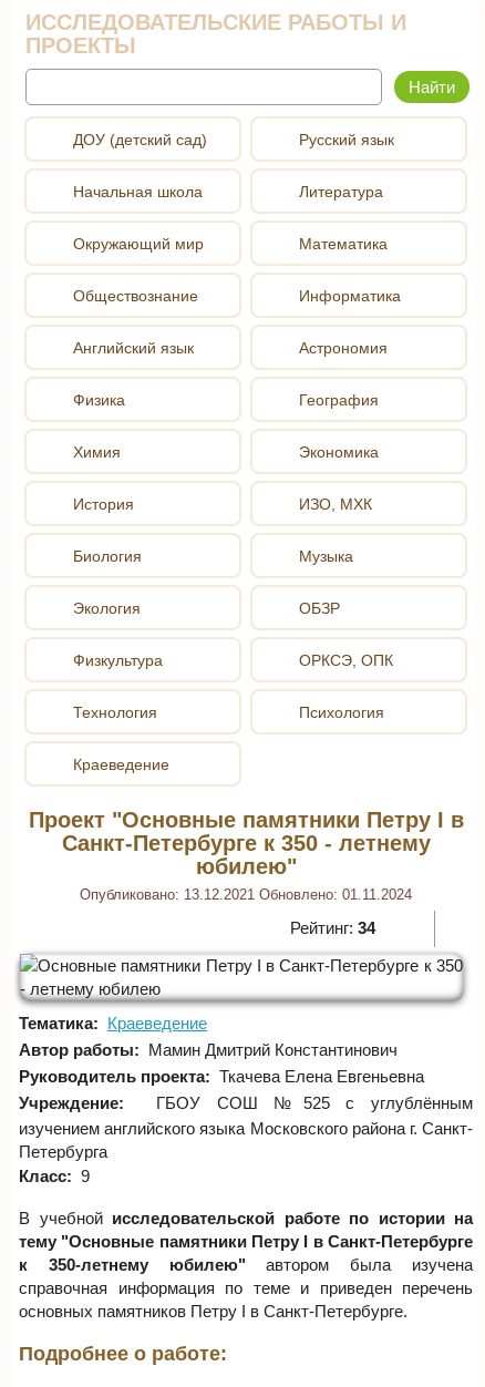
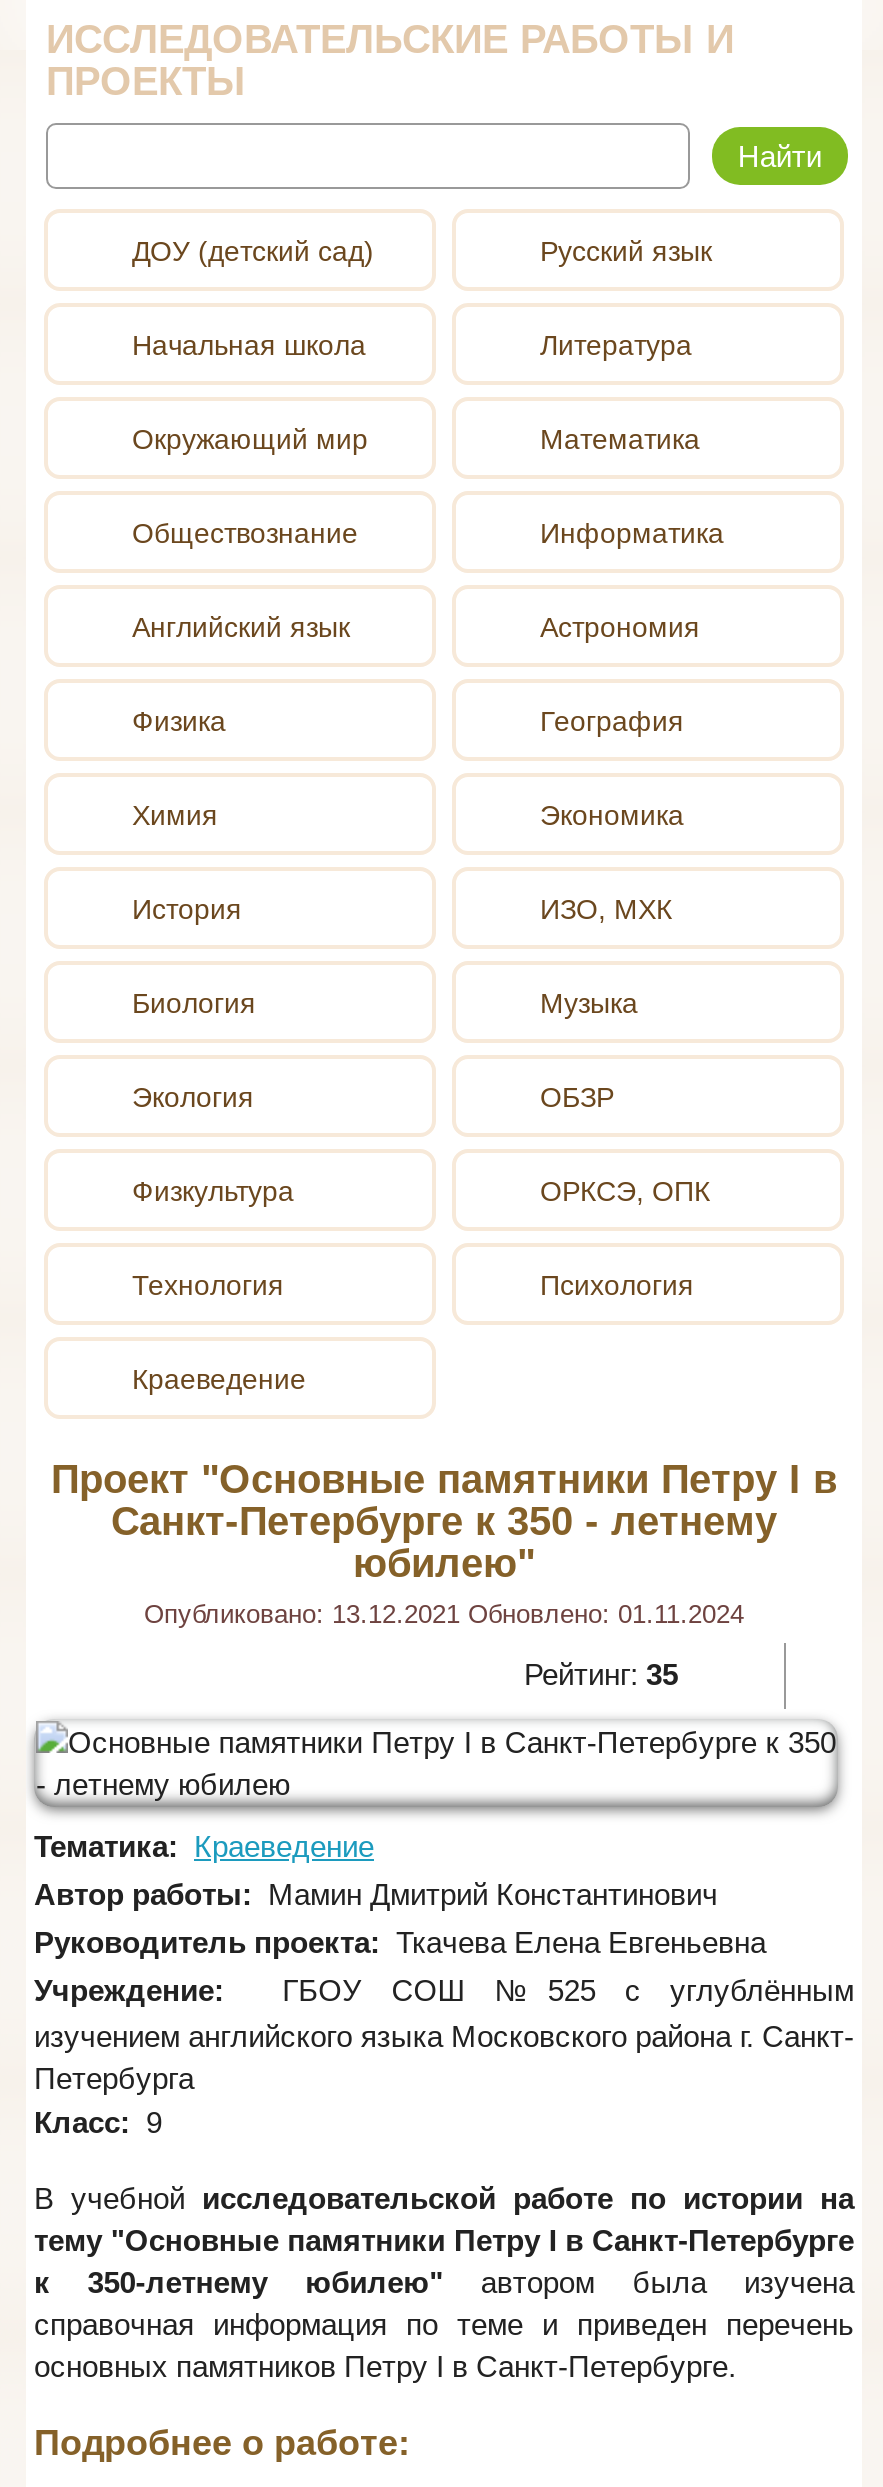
- Рейтинг: 34
+ Рейтинг: 35
